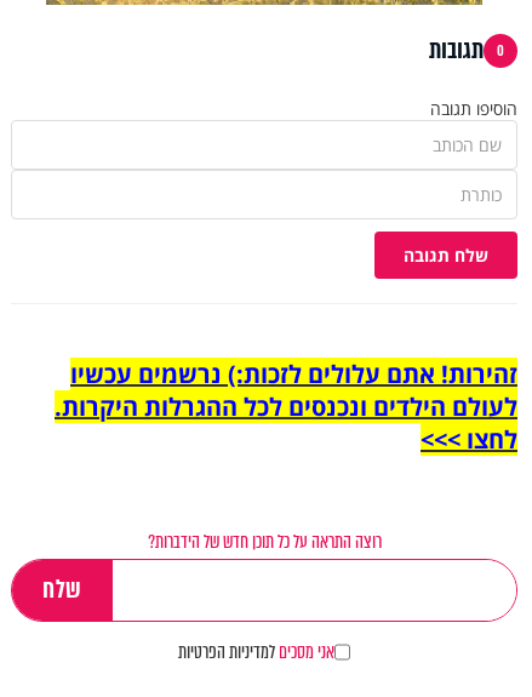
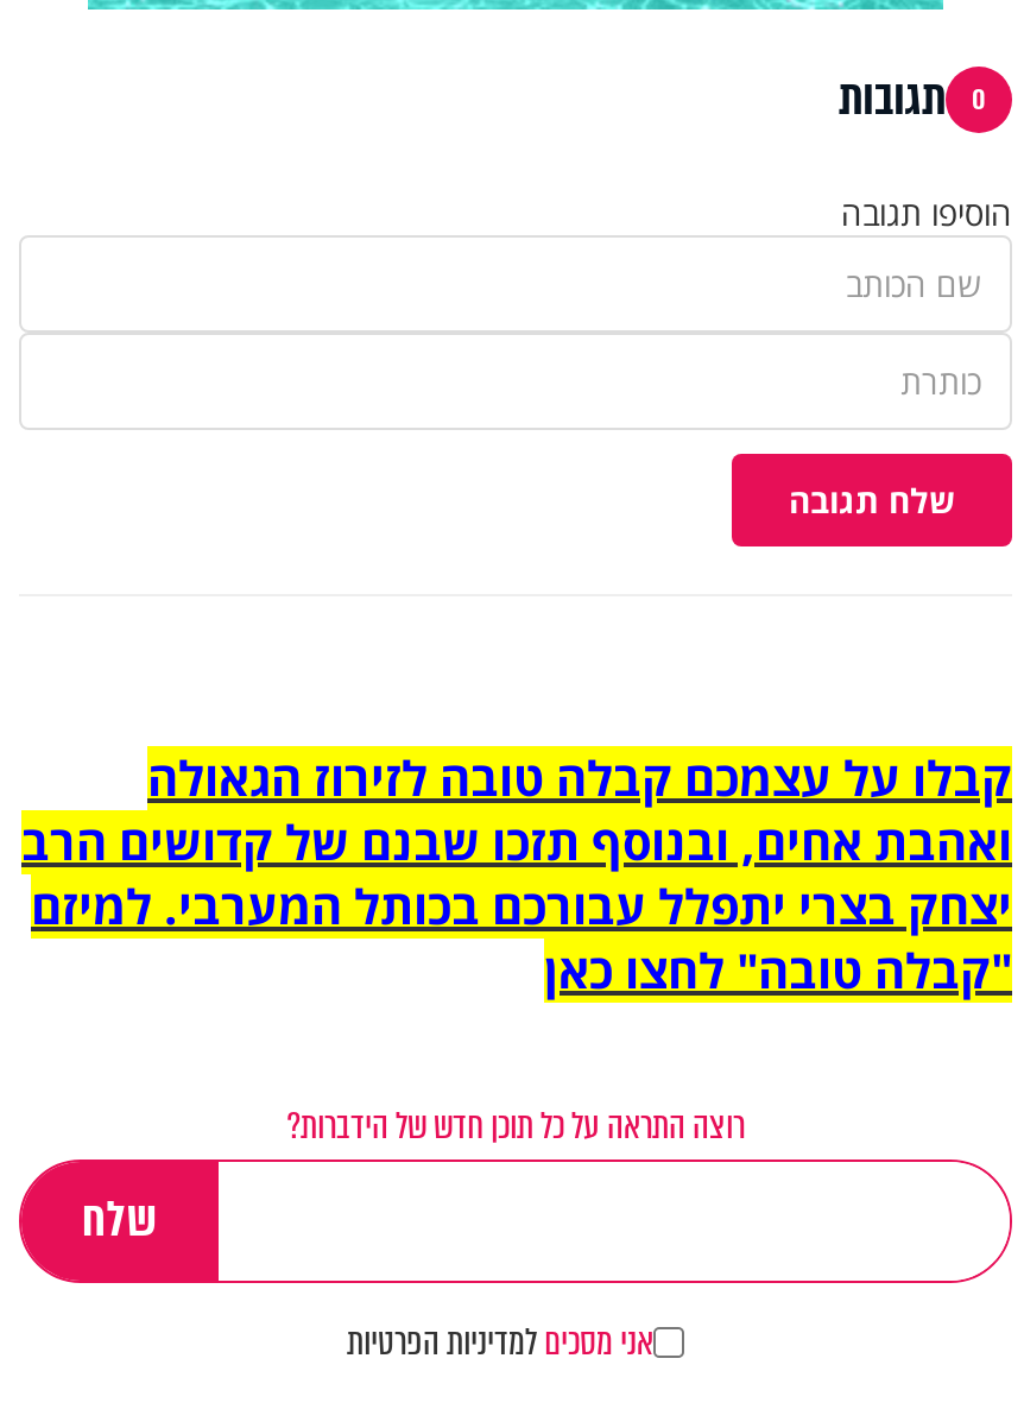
- זהירות! אתם עלולים לזכות:) נרשמים עכשיו
- לעולם הילדים ונכנסים לכל ההגרלות היקרות.
- לחצו >>>
+ קבלו על עצמכם קבלה טובה לזירוז הגאולה
+ ואהבת אחים, ובנוסף תזכו שבנם של קדושים הרב
+ יצחק בצרי יתפלל עבורכם בכותל המערבי. למיזם
+ "קבלה טובה" לחצו כאן
